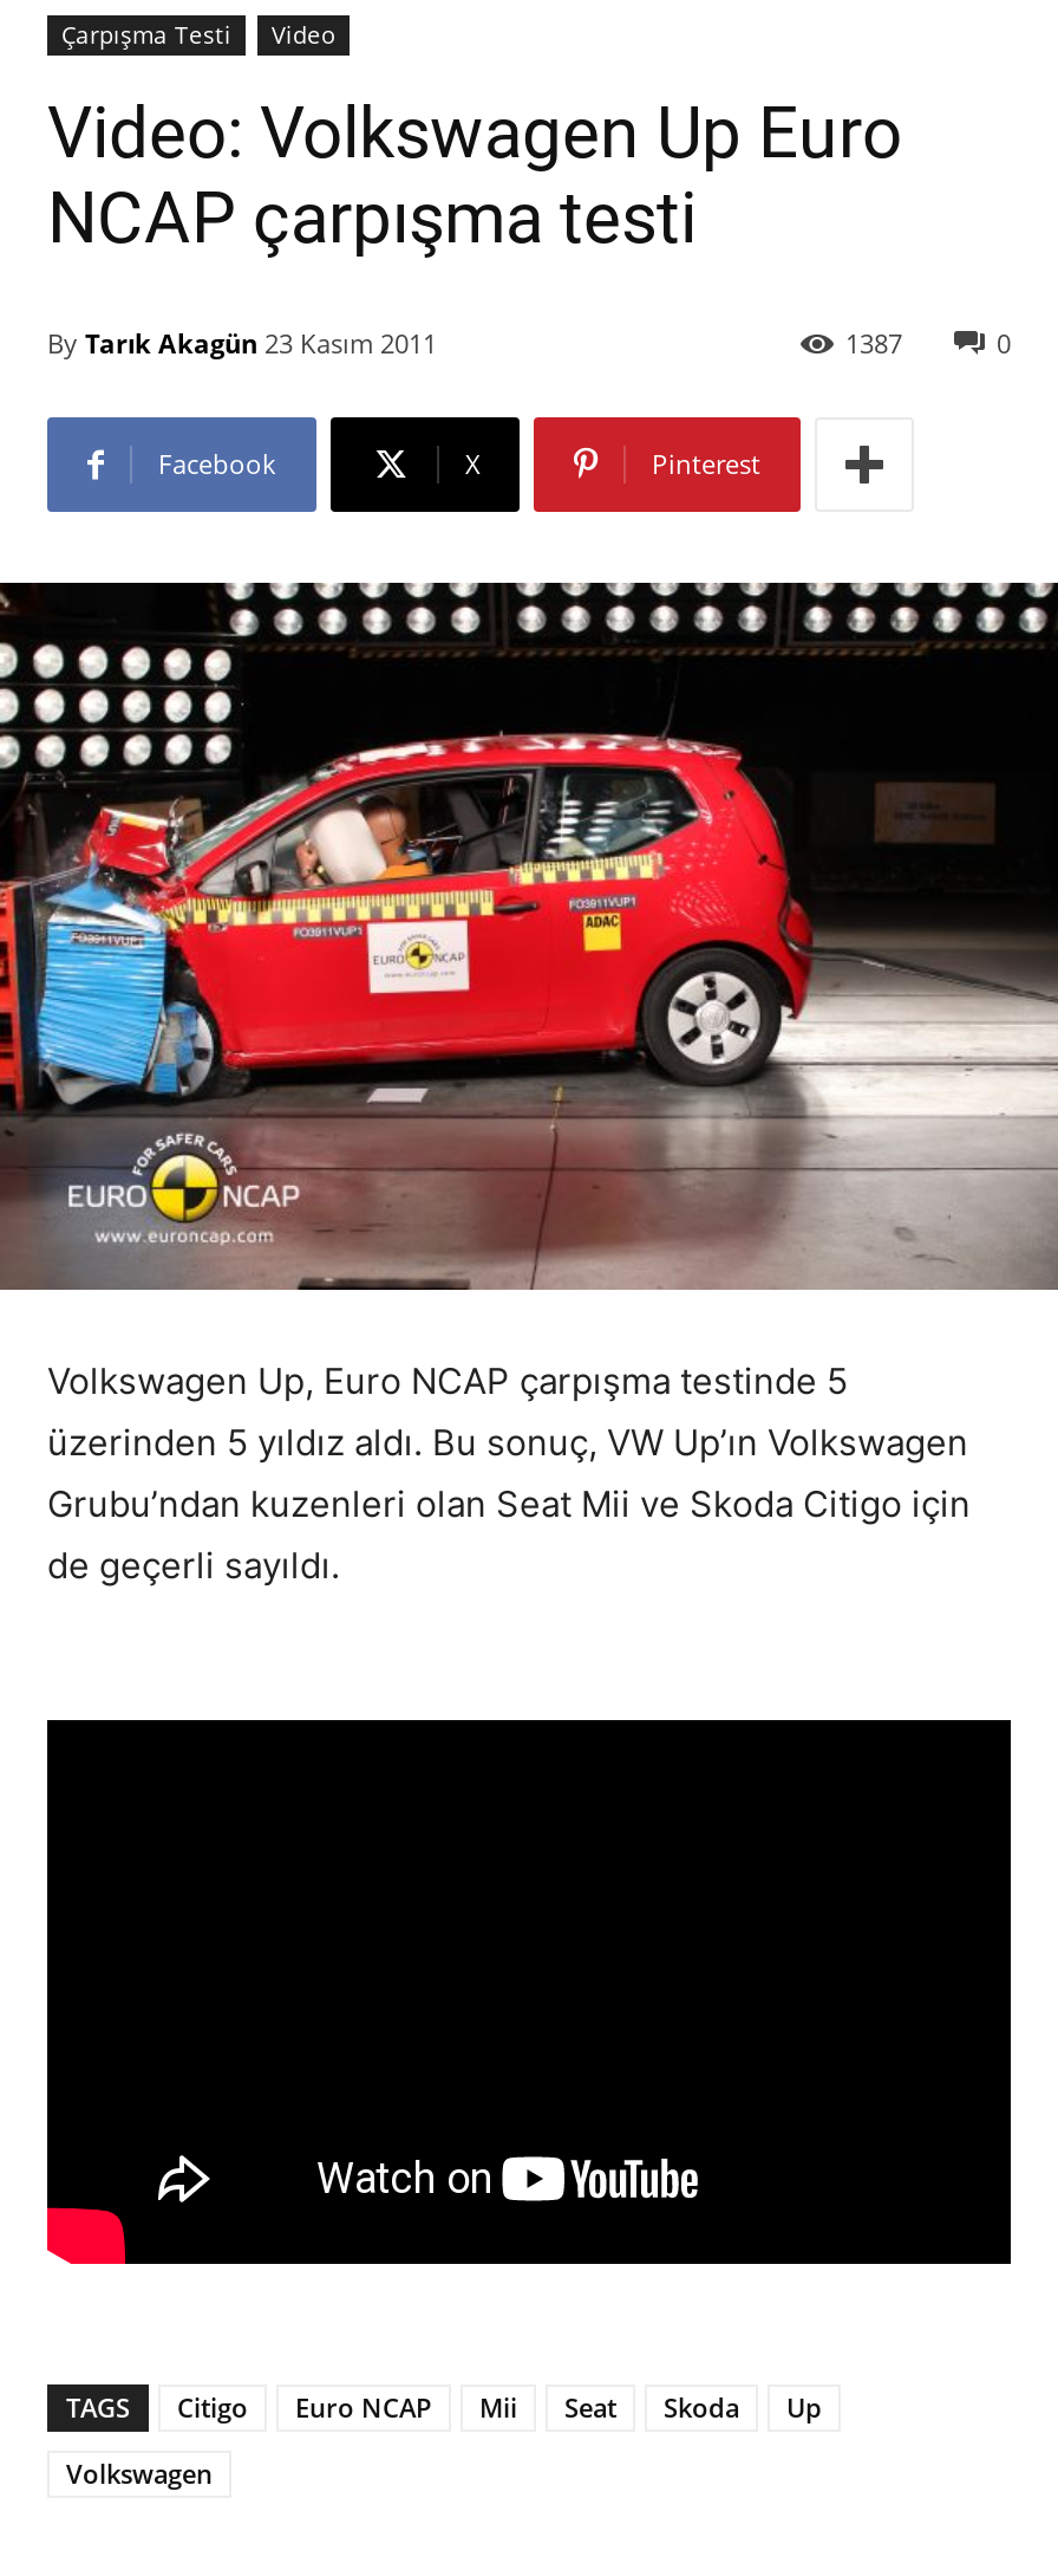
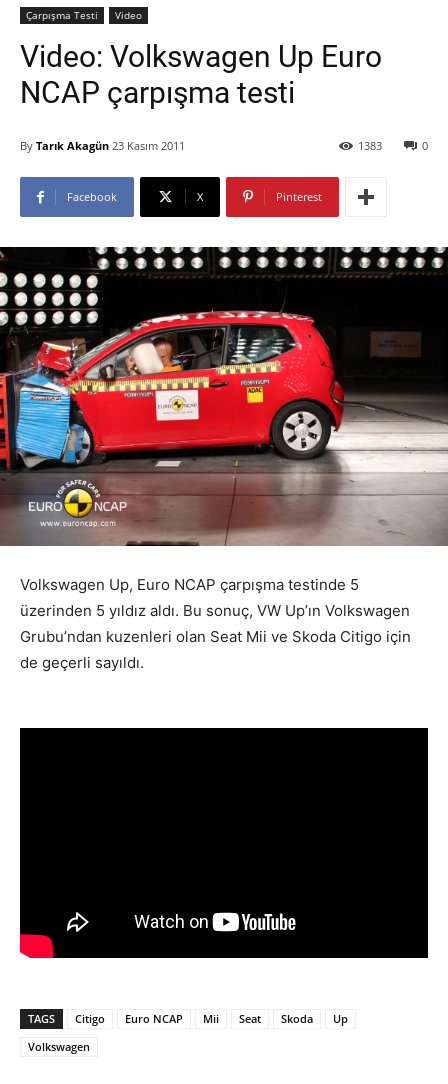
- 1387
+ 1383
